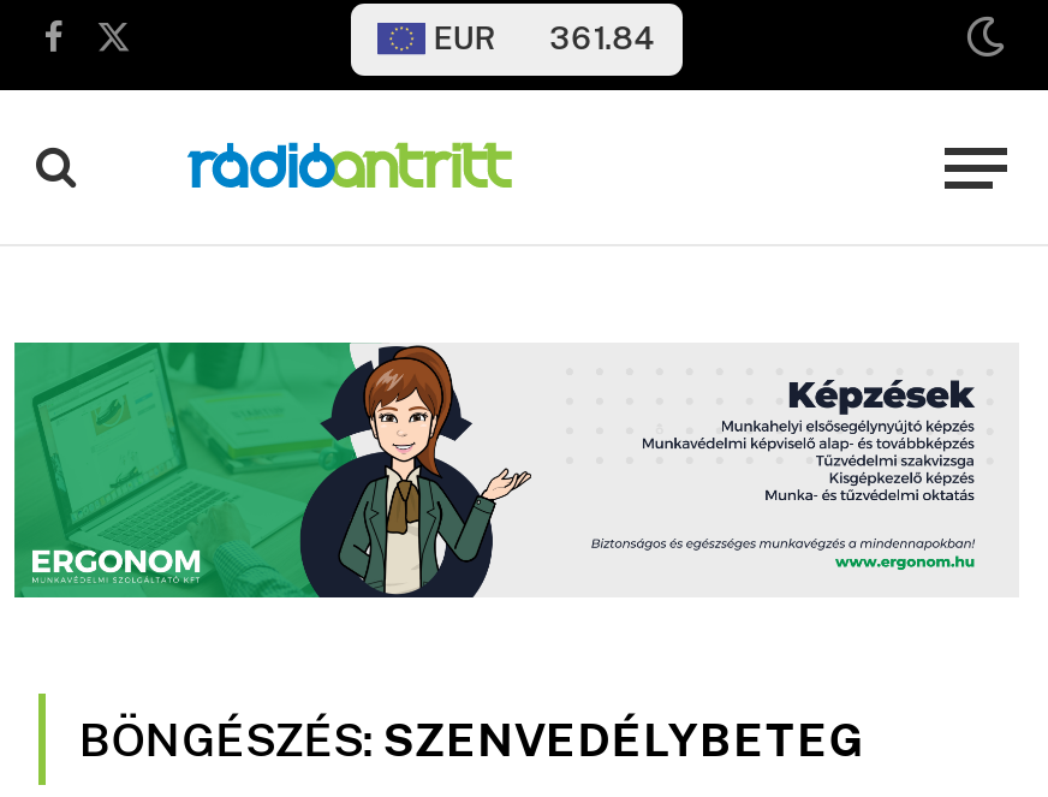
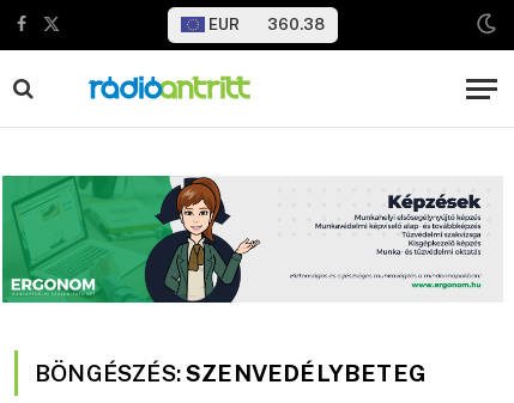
- EUR 361.84
+ EUR 360.38
